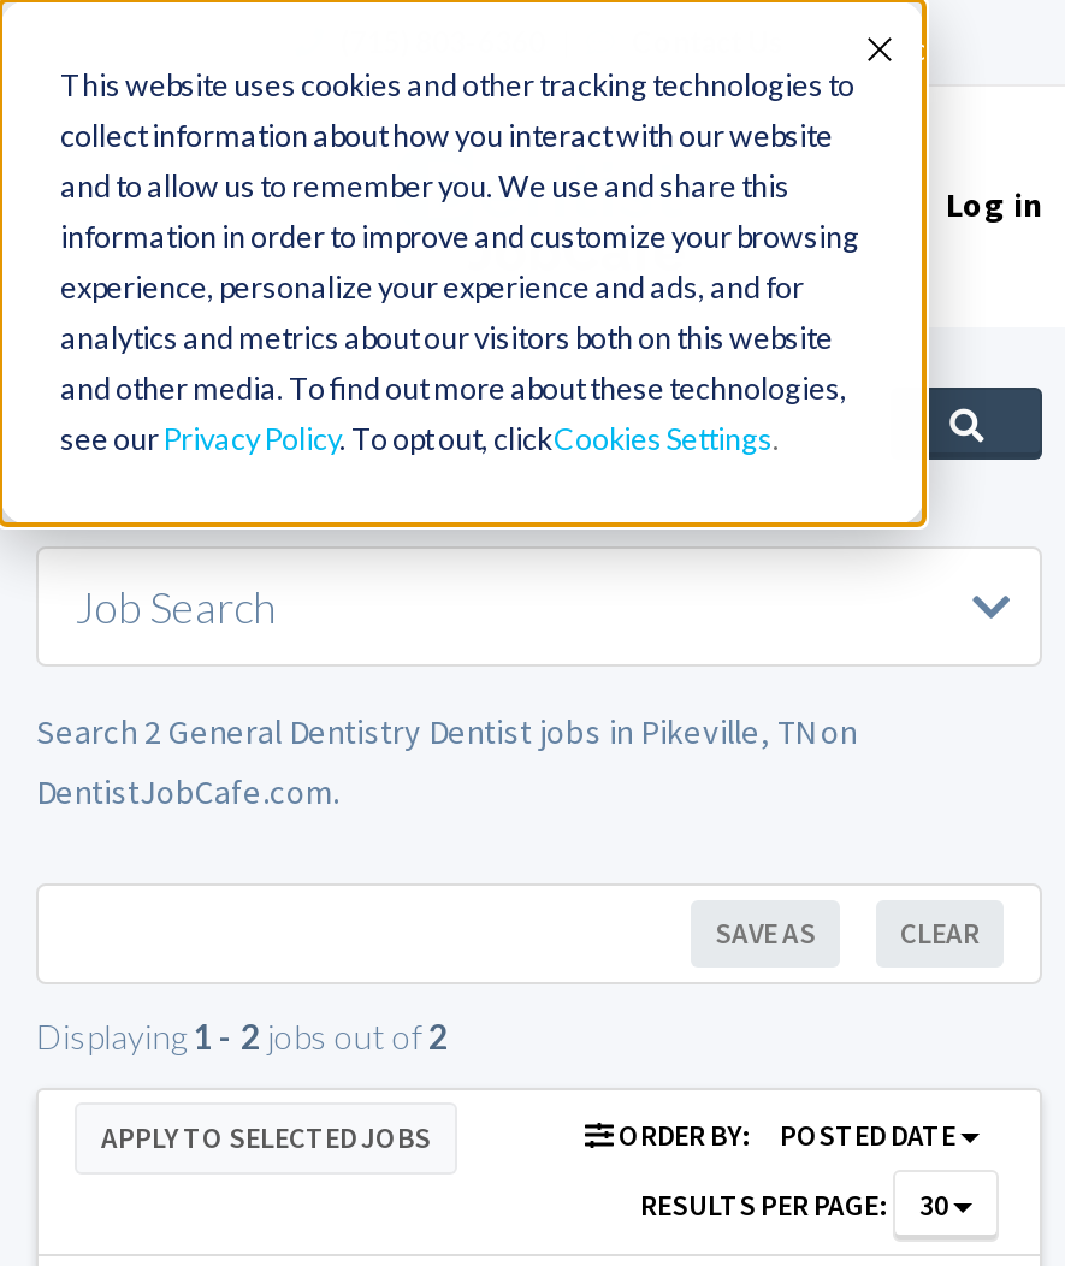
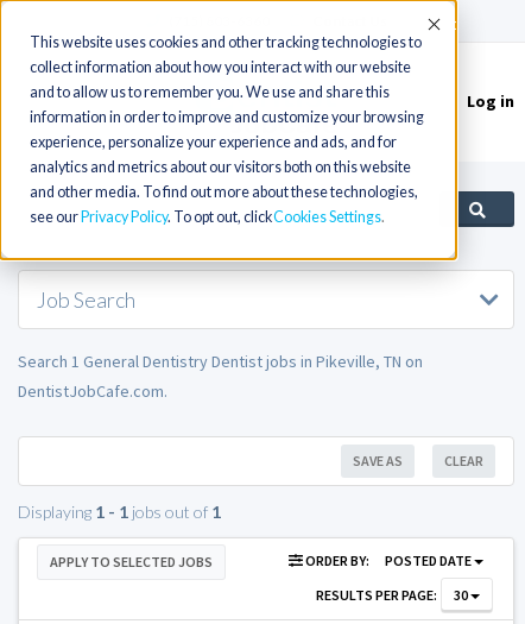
- Search 2 General Dentistry Dentist jobs in Pikeville, TN on
+ Search 1 General Dentistry Dentist jobs in Pikeville, TN on

- Displaying 1 - 2 jobs out of 2
+ Displaying 1 - 1 jobs out of 1
